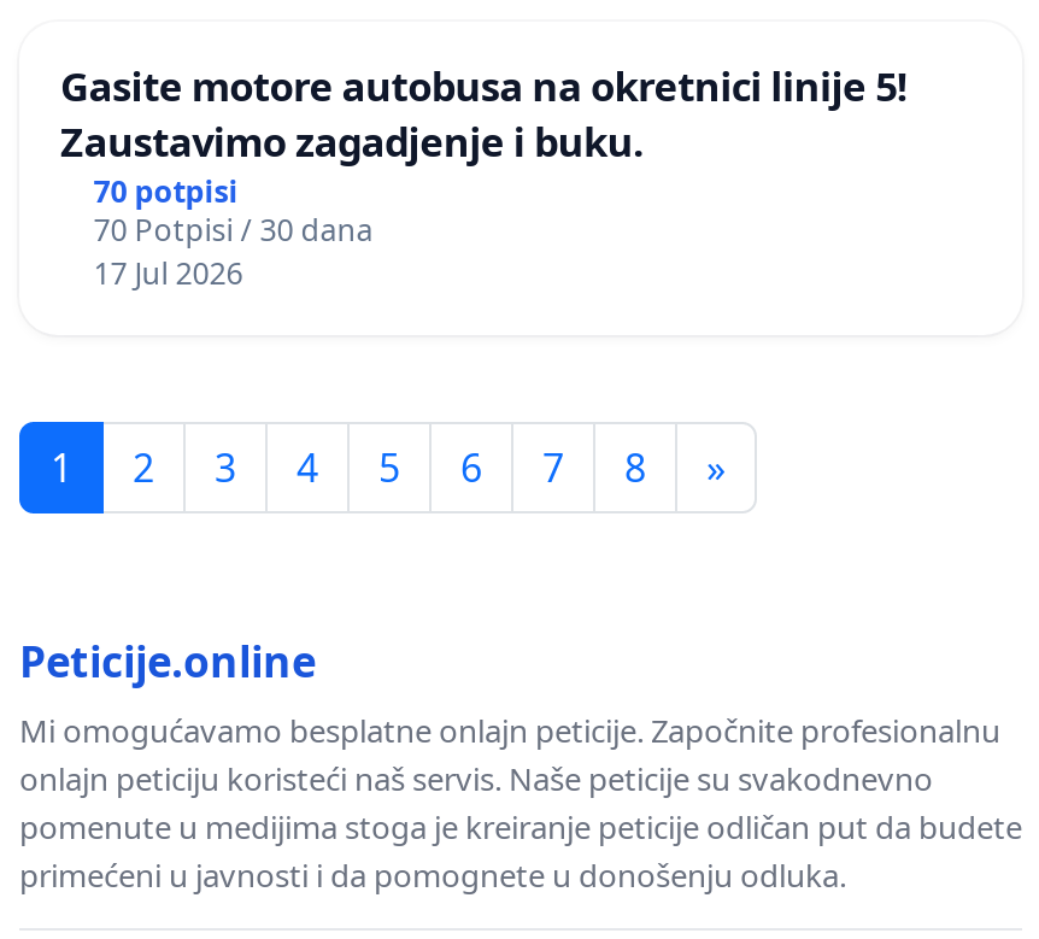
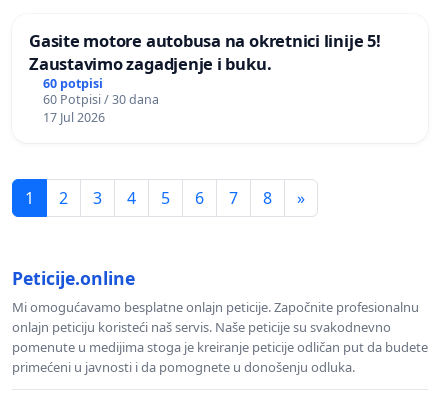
- 70 potpisi
+ 60 potpisi

- 70 Potpisi / 30 dana
+ 60 Potpisi / 30 dana
